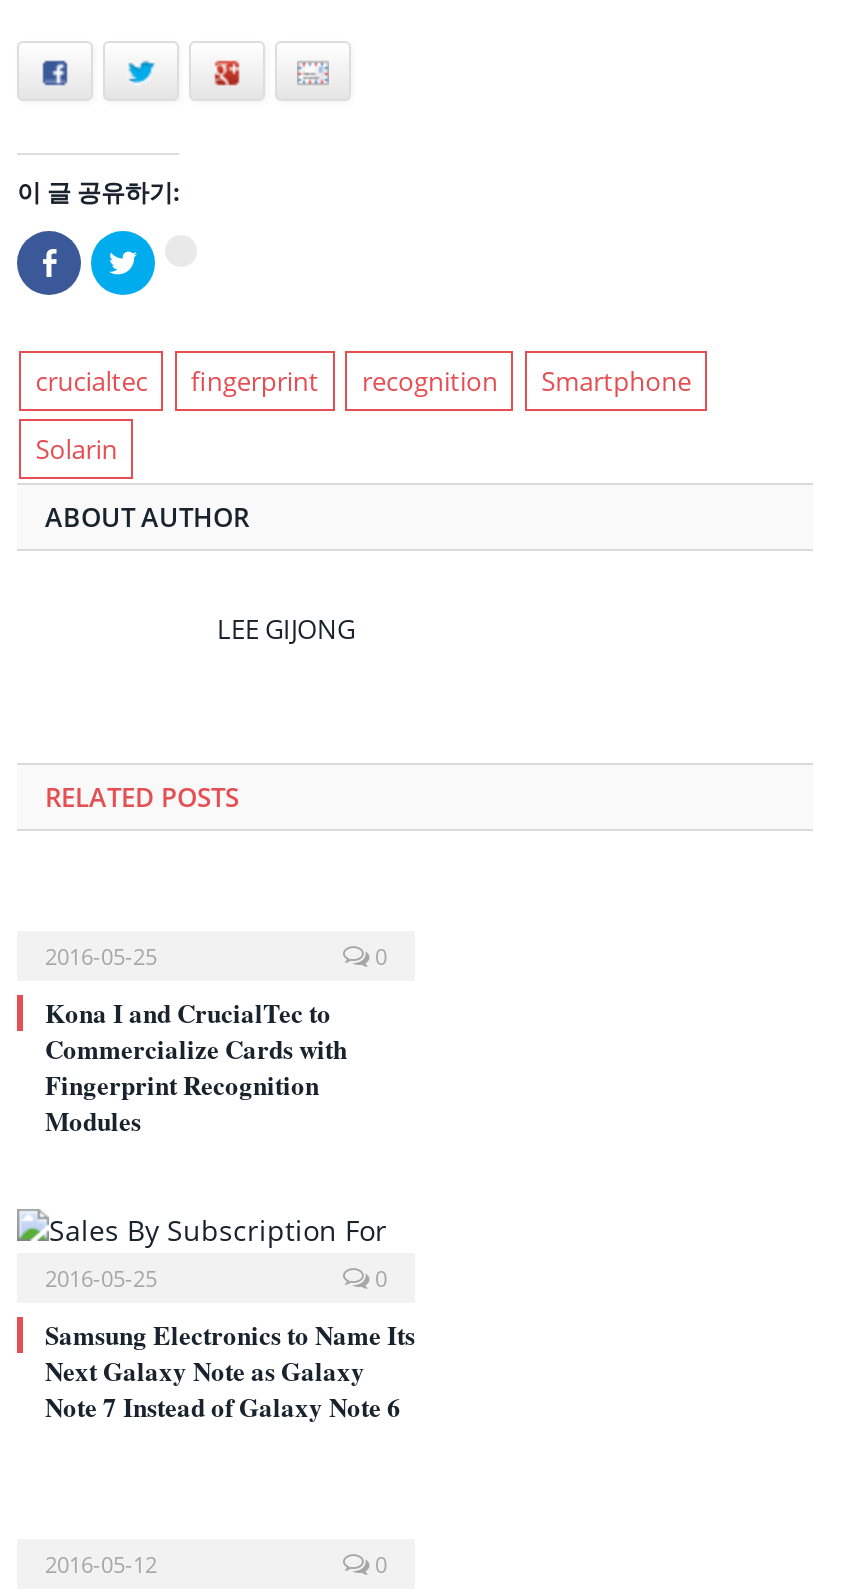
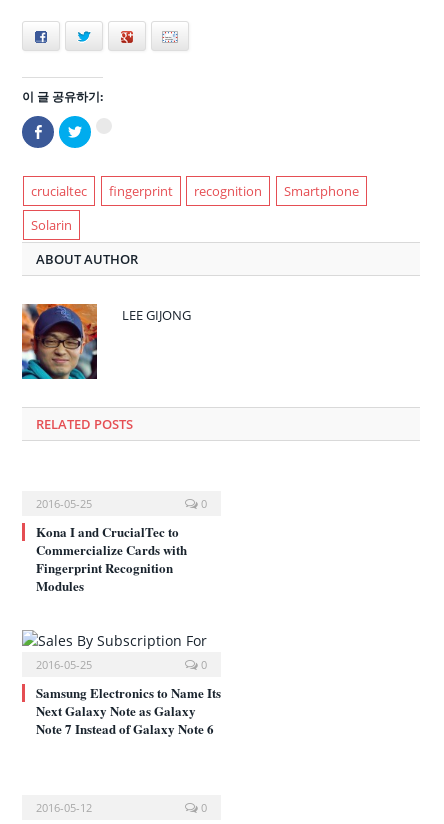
+ [image]
